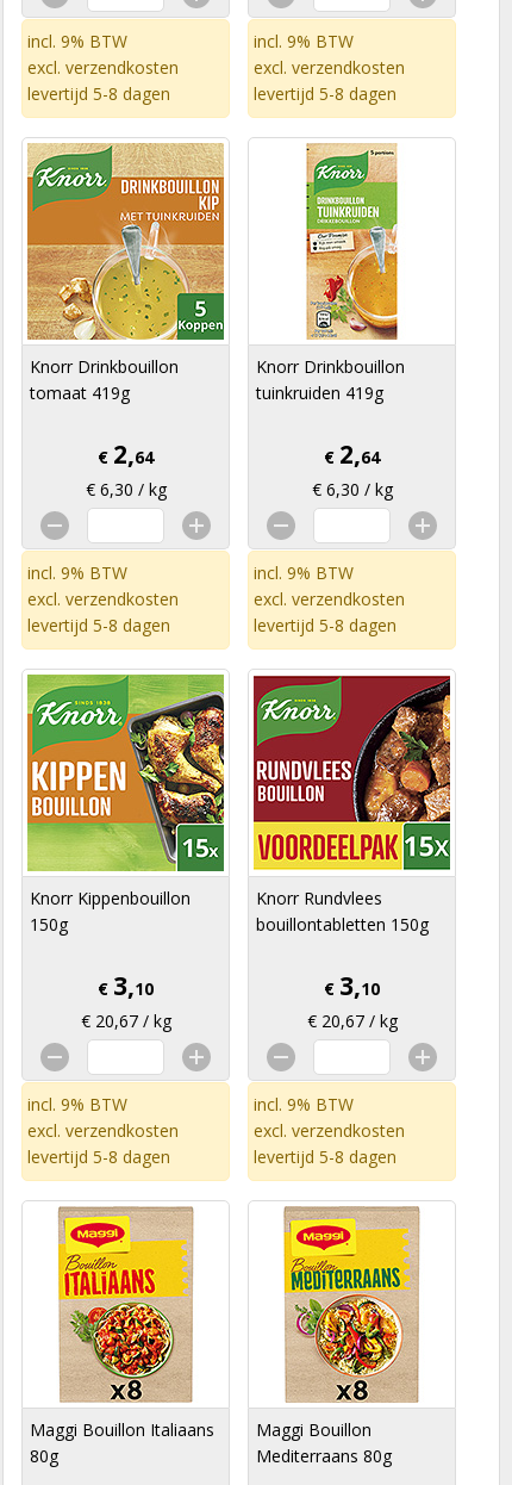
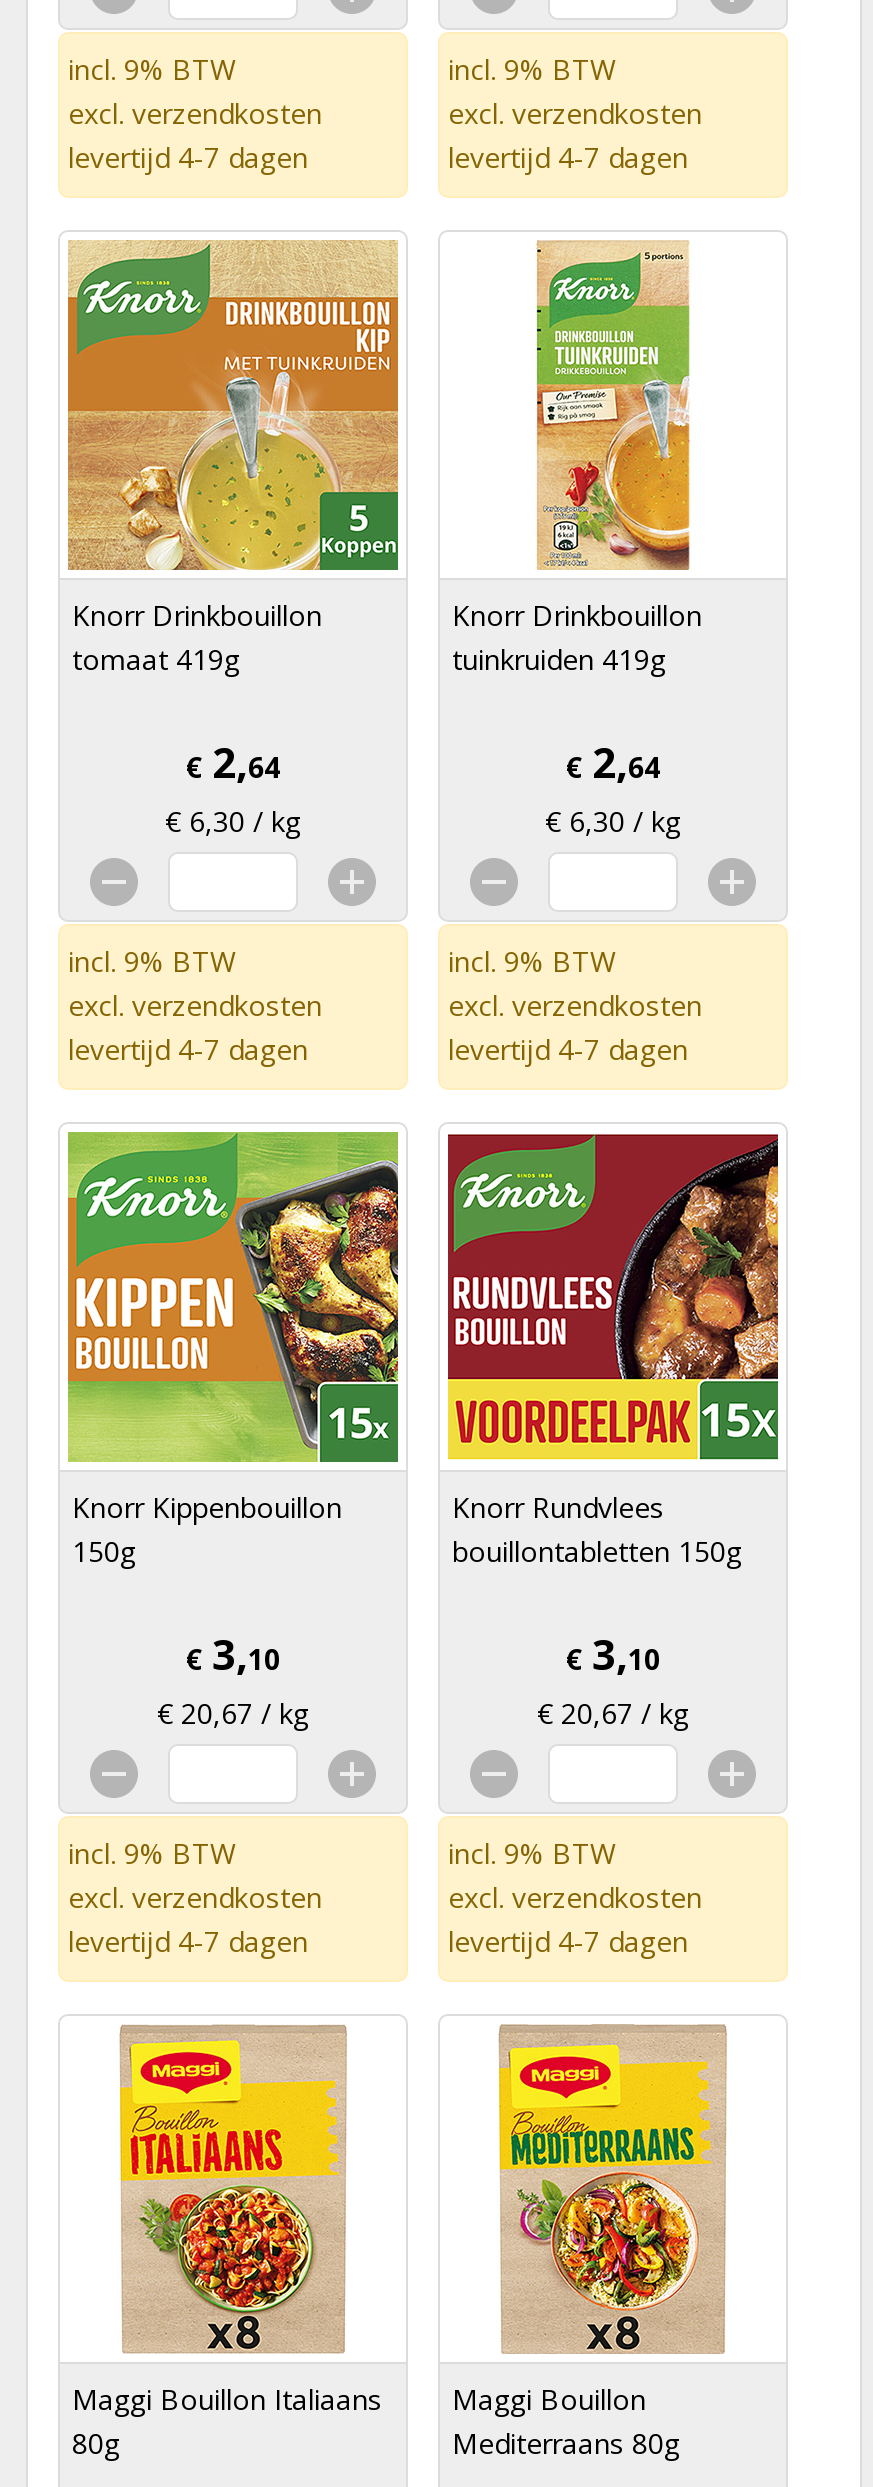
- levertijd 5-8 dagen
+ levertijd 4-7 dagen

- levertijd 5-8 dagen
+ levertijd 4-7 dagen

- levertijd 5-8 dagen
+ levertijd 4-7 dagen

- levertijd 5-8 dagen
+ levertijd 4-7 dagen

- levertijd 5-8 dagen
+ levertijd 4-7 dagen

- levertijd 5-8 dagen
+ levertijd 4-7 dagen
